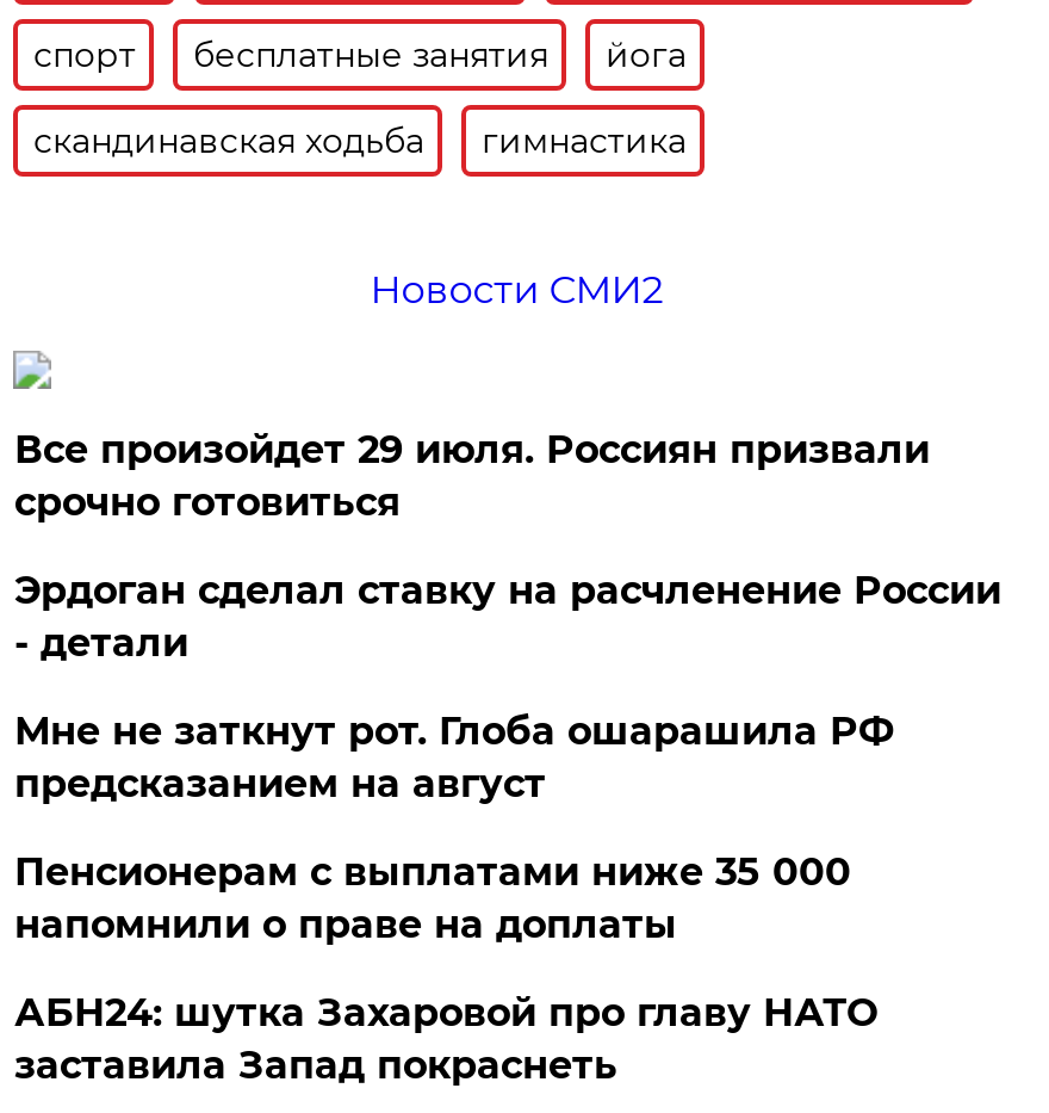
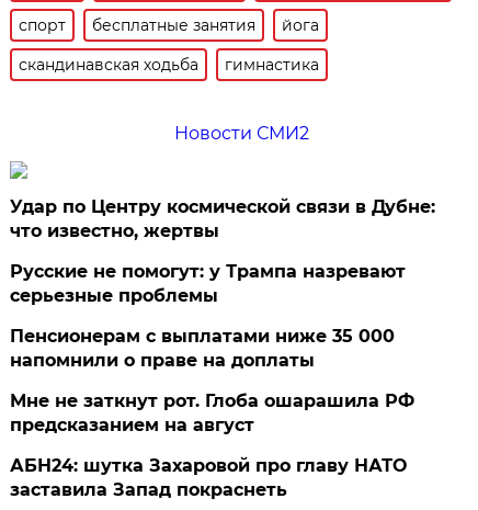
- Все произойдет 29 июля. Россиян призвали
- срочно готовиться
- Эрдоган сделал ставку на расчленение России
- - детали
+ Удар по Центру космической связи в Дубне:
+ что известно, жертвы
+ Русские не помогут: у Трампа назревают
+ серьезные проблемы

moved down: Мне не заткнут рот. Глоба ошарашила РФ | предсказанием на август

moved up: Пенсионерам с выплатами ниже 35 000 | напомнили о праве на доплаты
